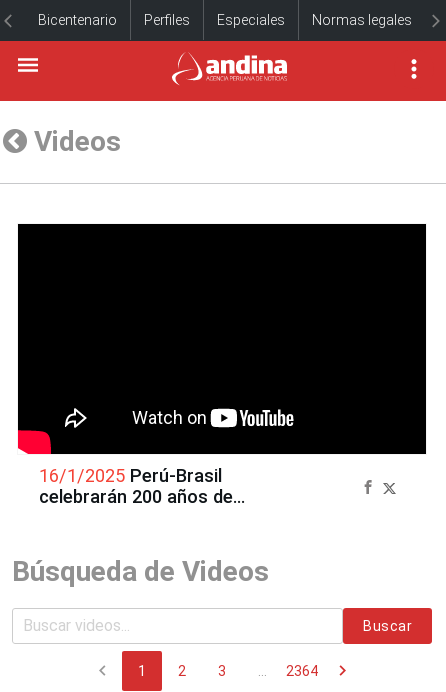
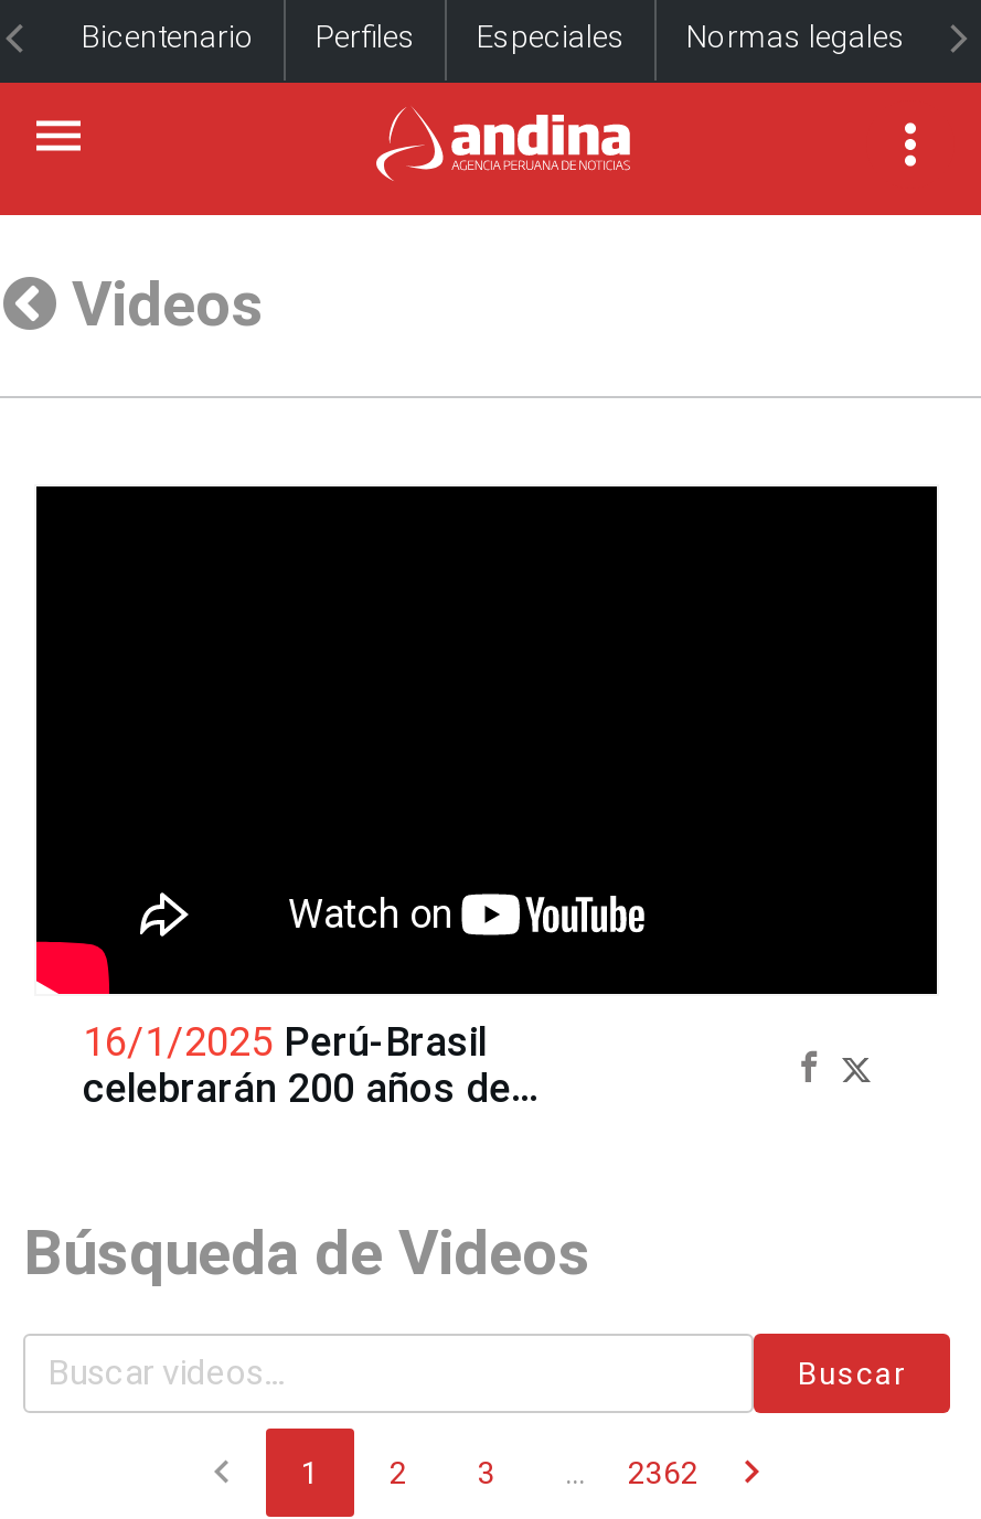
- 2364
+ 2362
